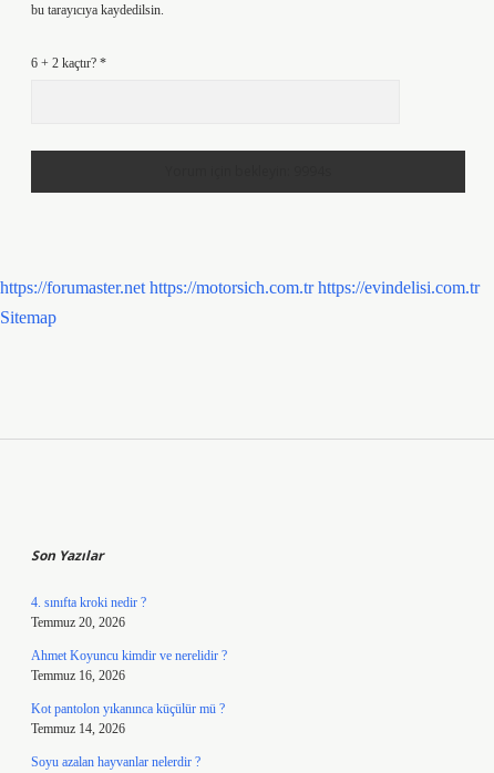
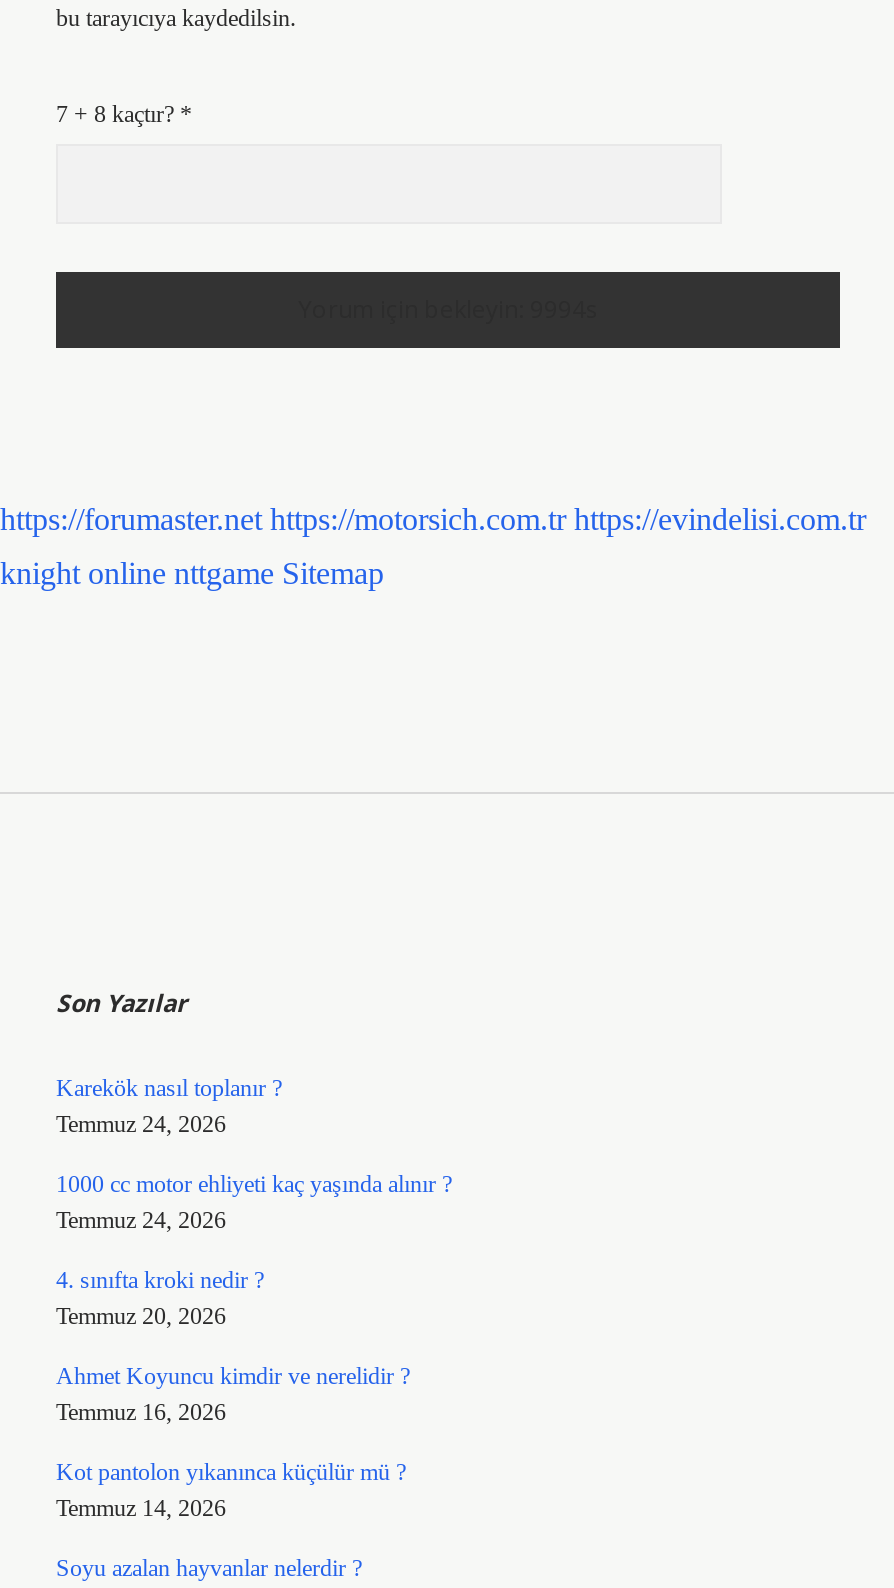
- 6 + 2 kaçtır? *
+ 7 + 8 kaçtır? *

- Sitemap
+ knight online nttgame Sitemap

+ Karekök nasıl toplanır ?
+ Temmuz 24, 2026
+ 1000 cc motor ehliyeti kaç yaşında alınır ?
+ Temmuz 24, 2026
